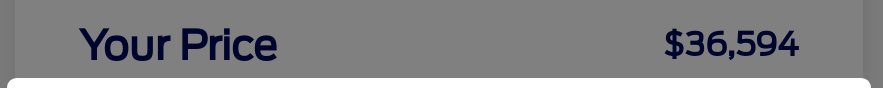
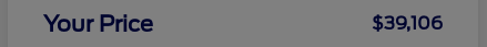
- $36,594
+ $39,106
